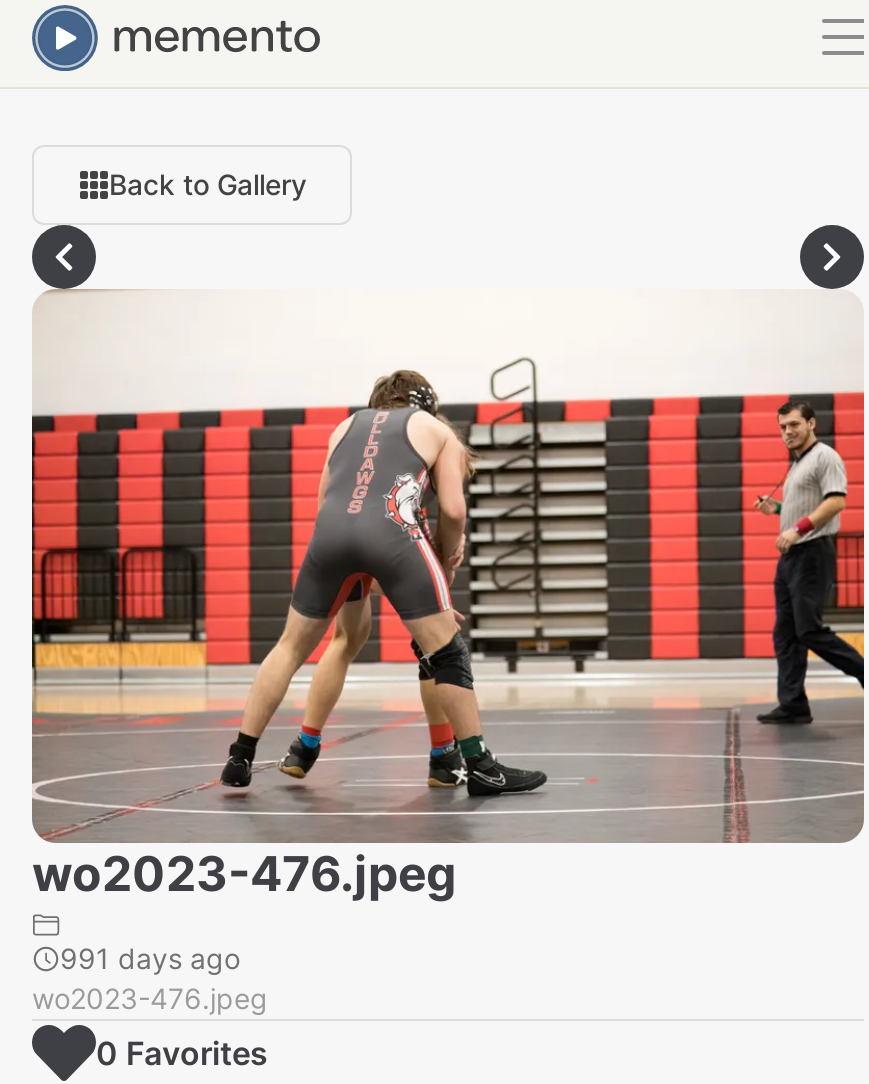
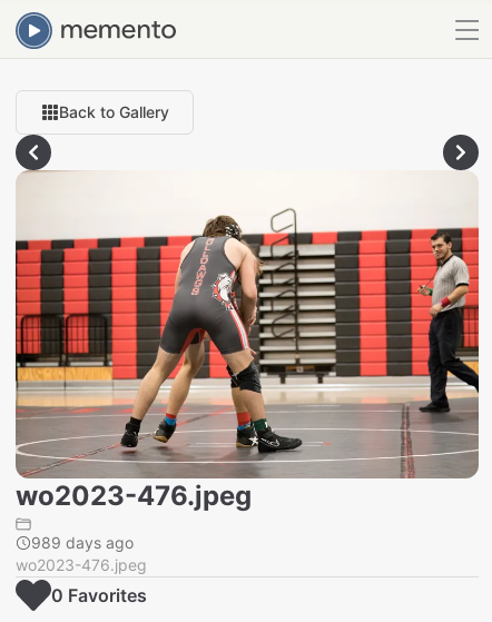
- 991 days ago
+ 989 days ago
